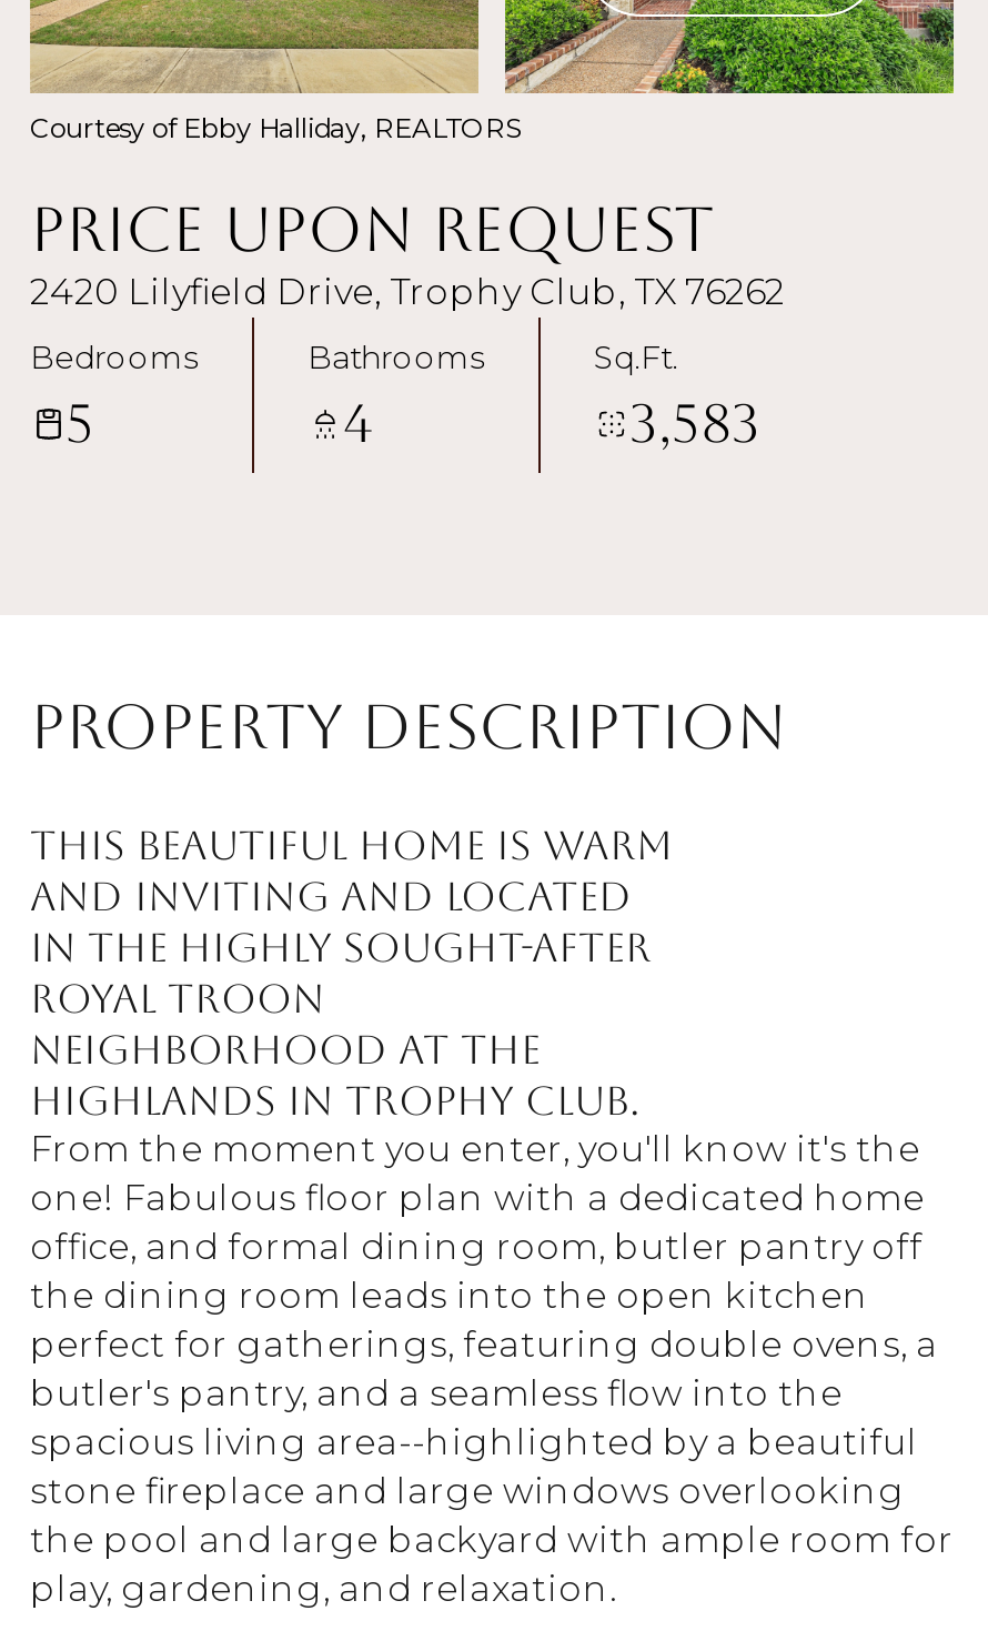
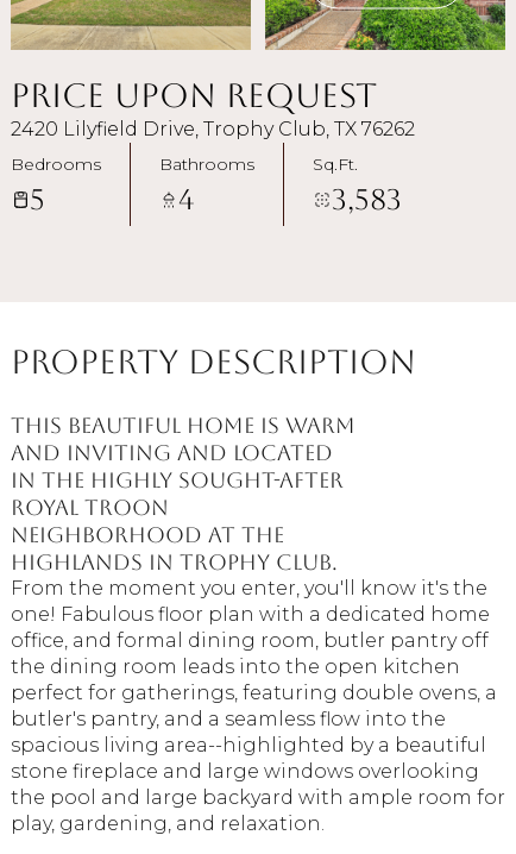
- Courtesy of Ebby Halliday, REALTORS
